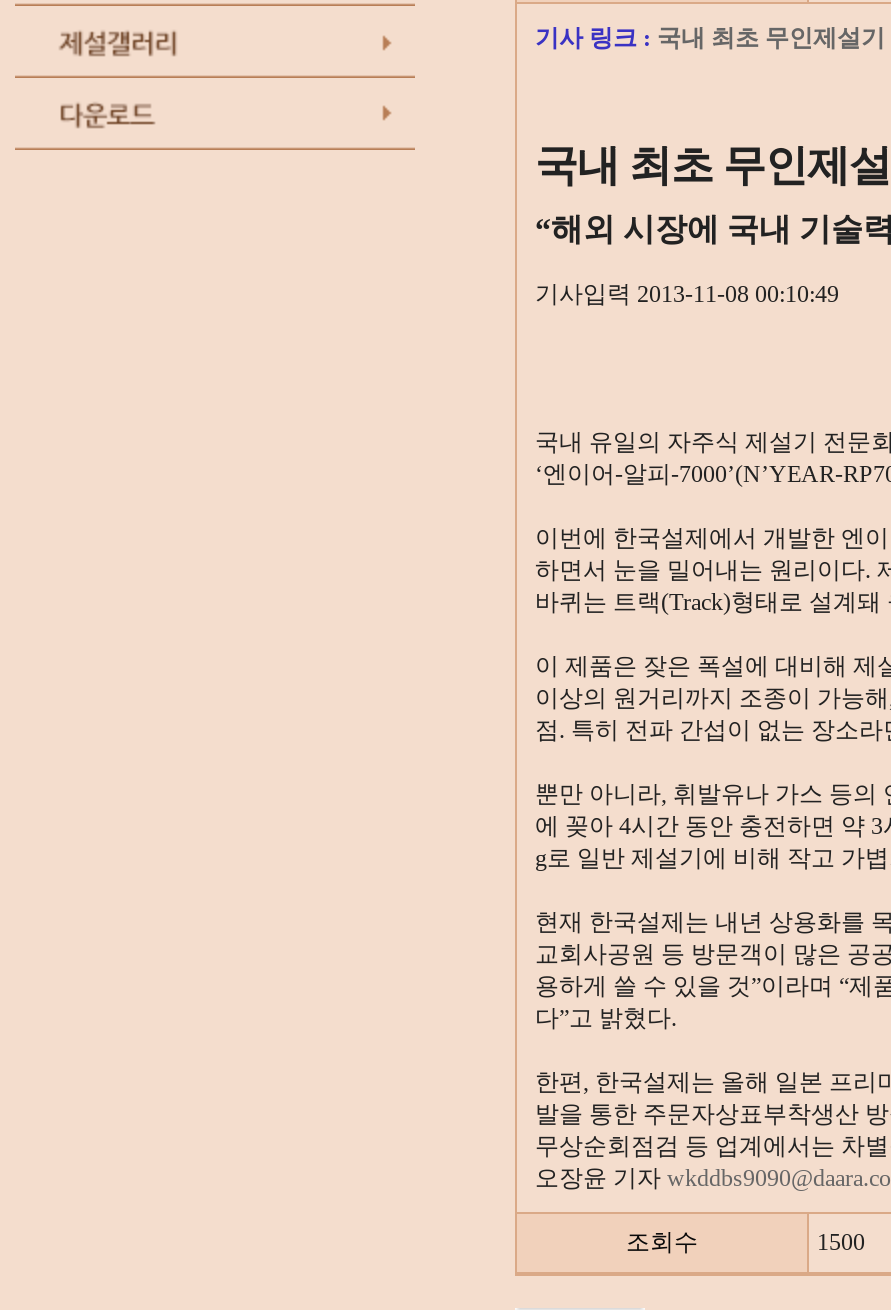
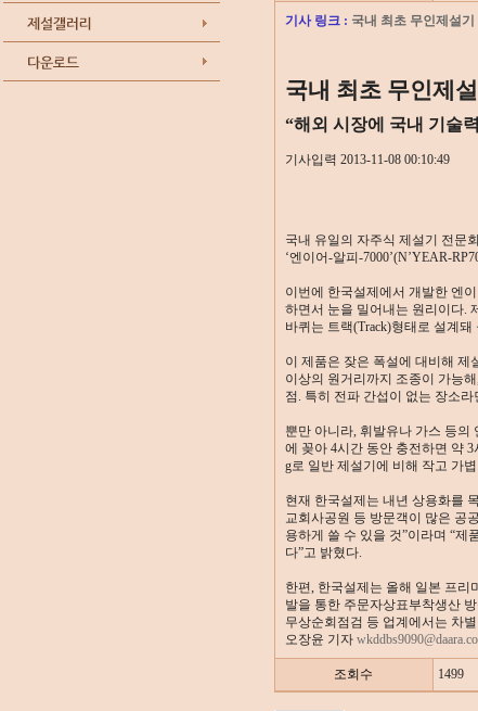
- 1500
+ 1499
